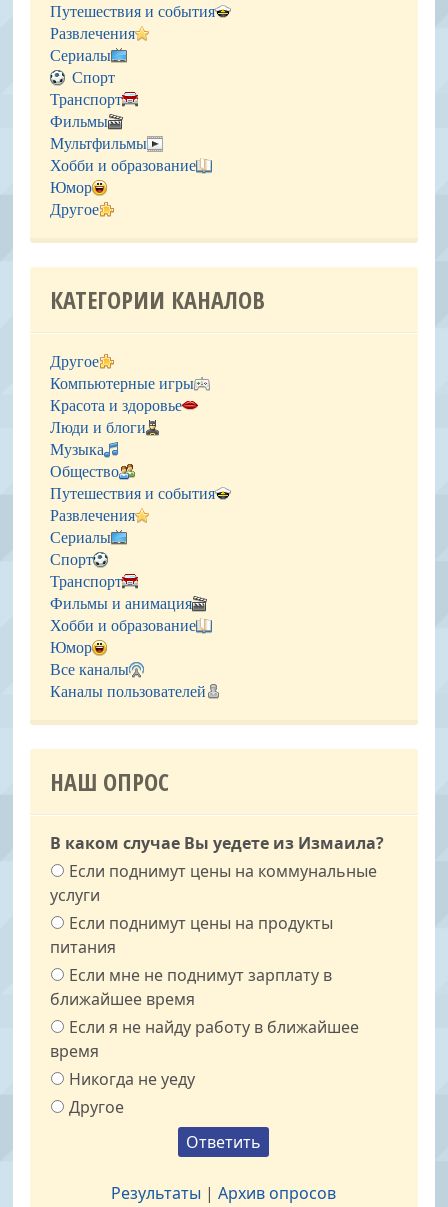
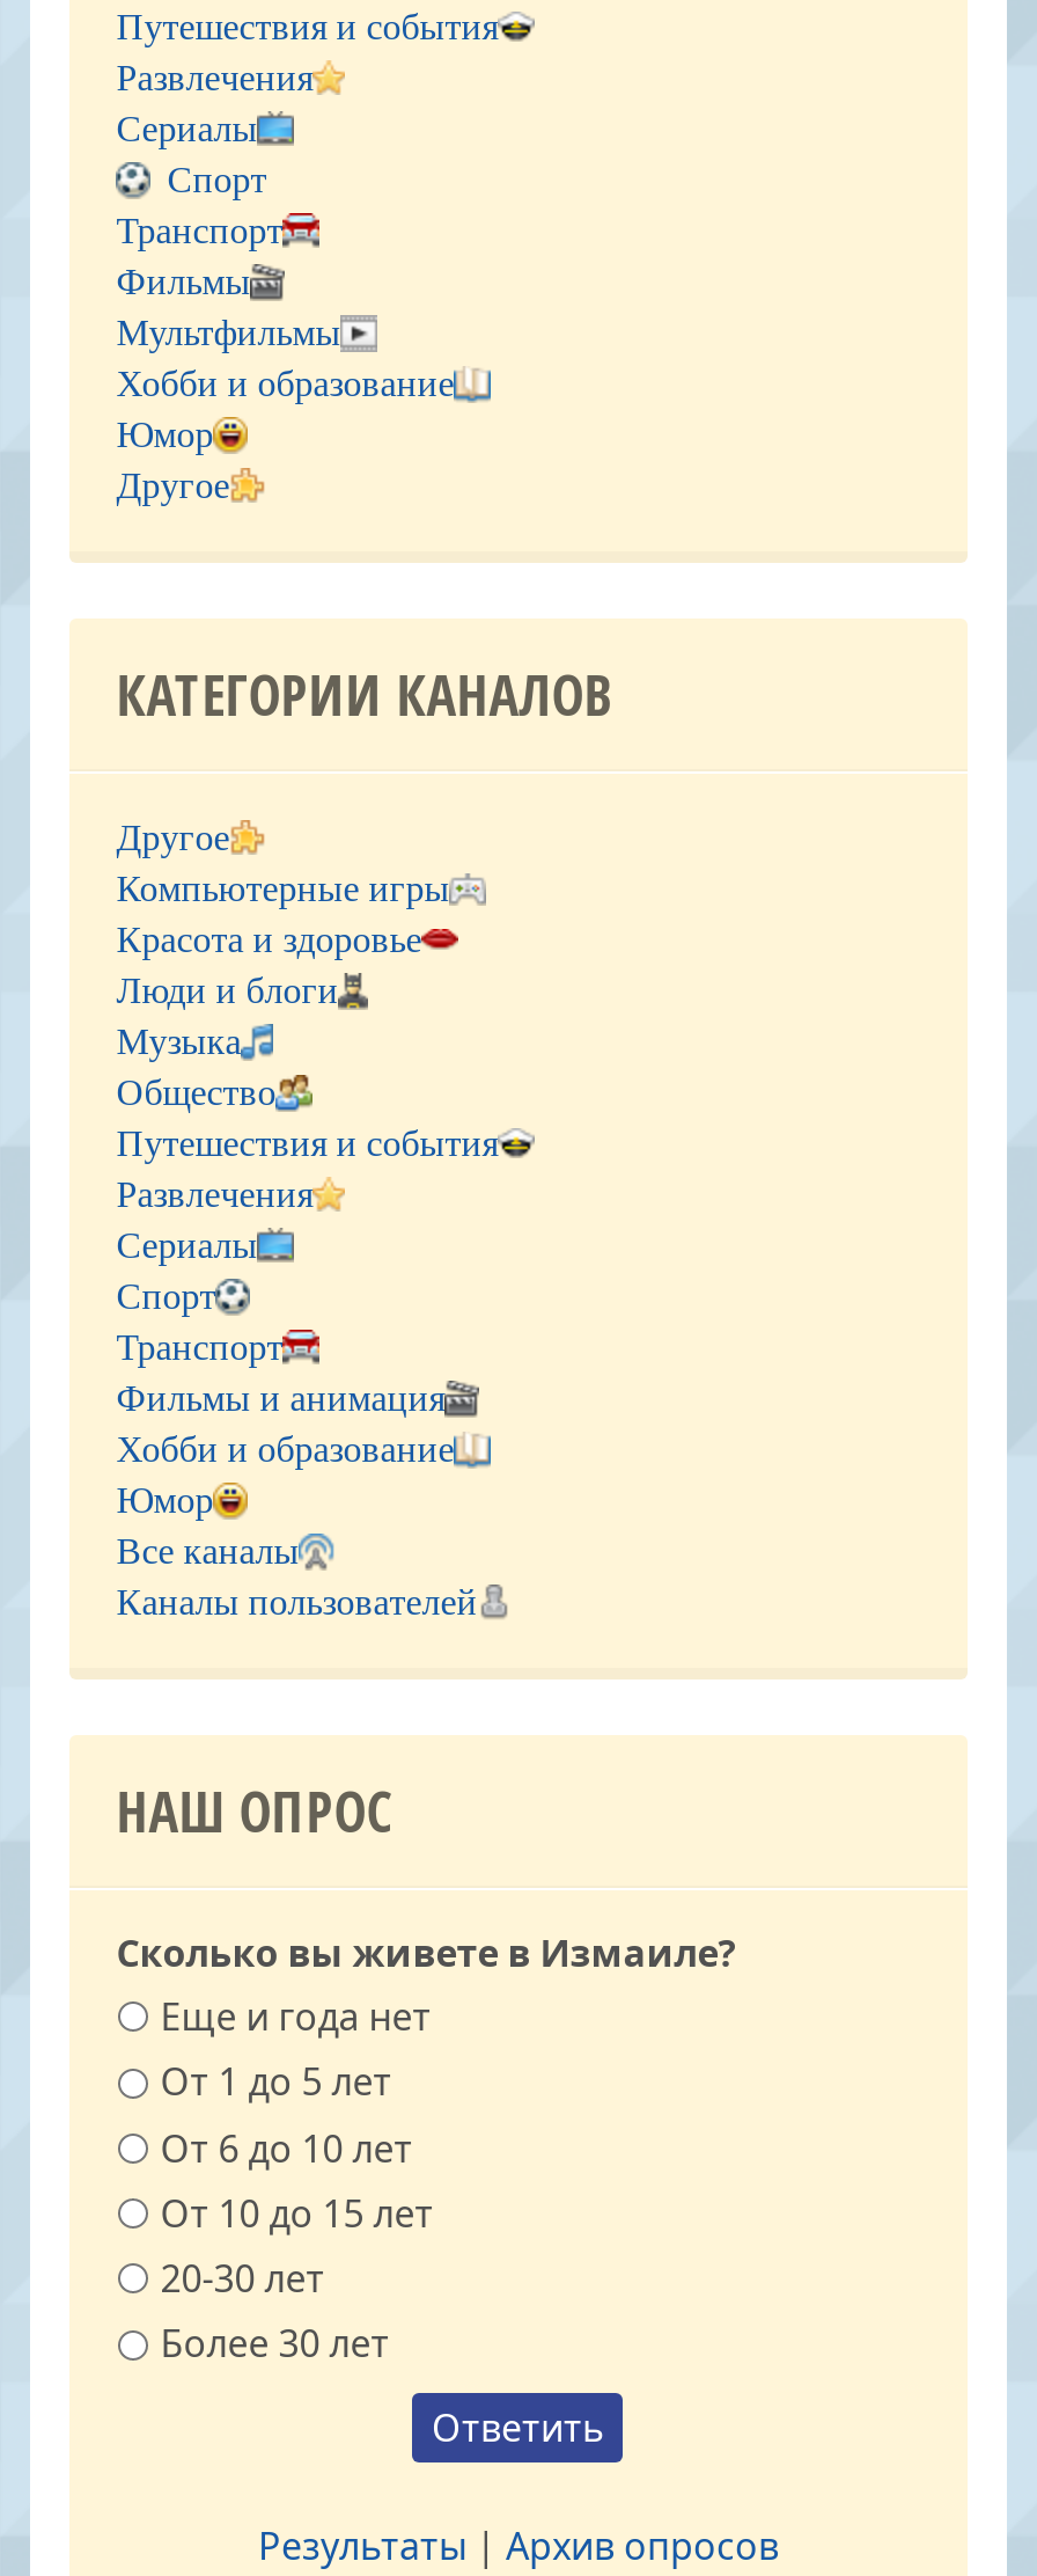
- В каком случае Вы уедете из Измаила?
- Если поднимут цены на коммунальные
- услуги
- Если поднимут цены на продукты
- питания
- Если мне не поднимут зарплату в
- ближайшее время
- Если я не найду работу в ближайшее
- время
- Никогда не уеду
- Другое
+ Сколько вы живете в Измаиле?
+ Еще и года нет
+ От 1 до 5 лет
+ От 6 до 10 лет
+ От 10 до 15 лет
+ 20-30 лет
+ Более 30 лет
